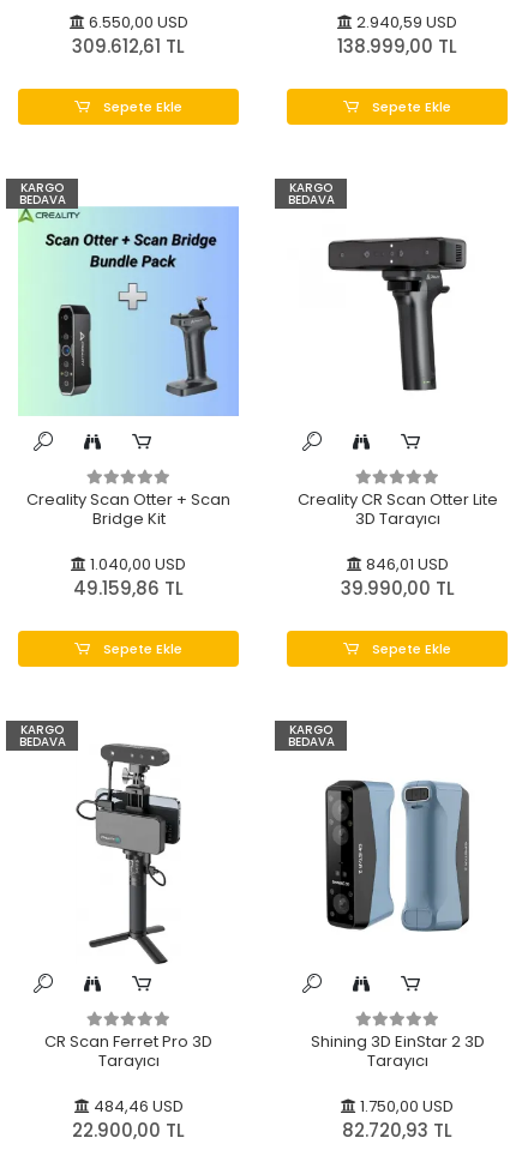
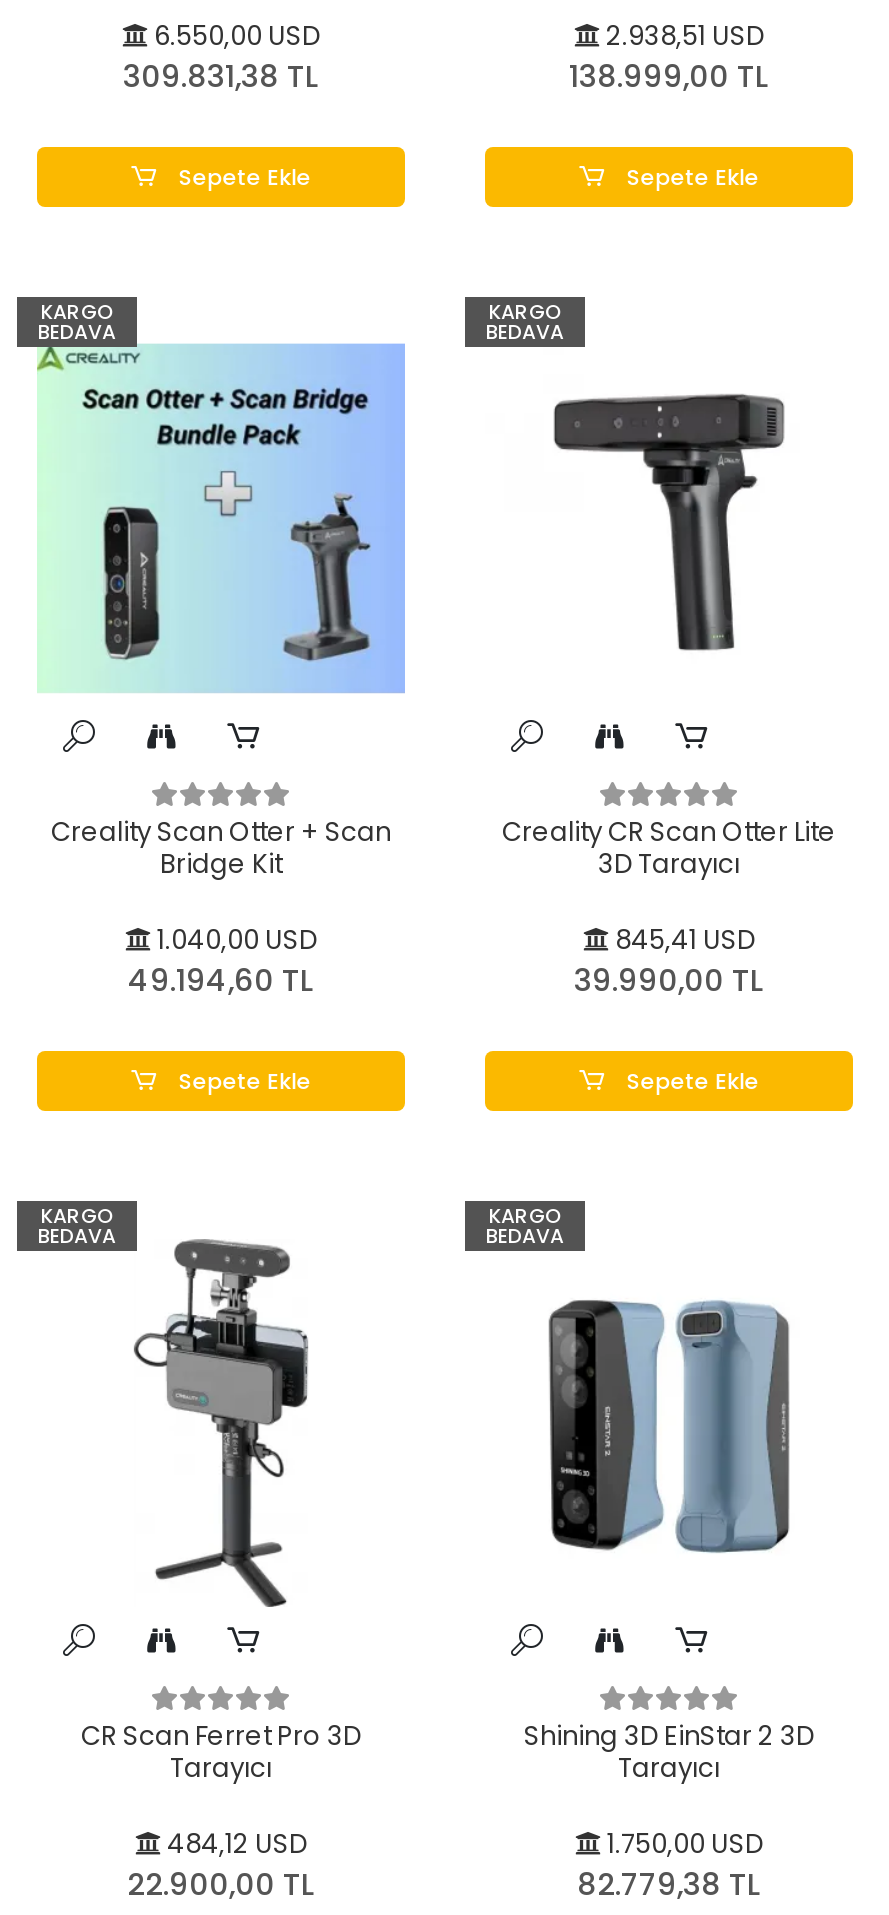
- 2.940,59 USD
+ 2.938,51 USD

- 309.612,61 TL
+ 309.831,38 TL

- 846,01 USD
+ 845,41 USD

- 49.159,86 TL
+ 49.194,60 TL

- 484,46 USD
+ 484,12 USD

- 82.720,93 TL
+ 82.779,38 TL
